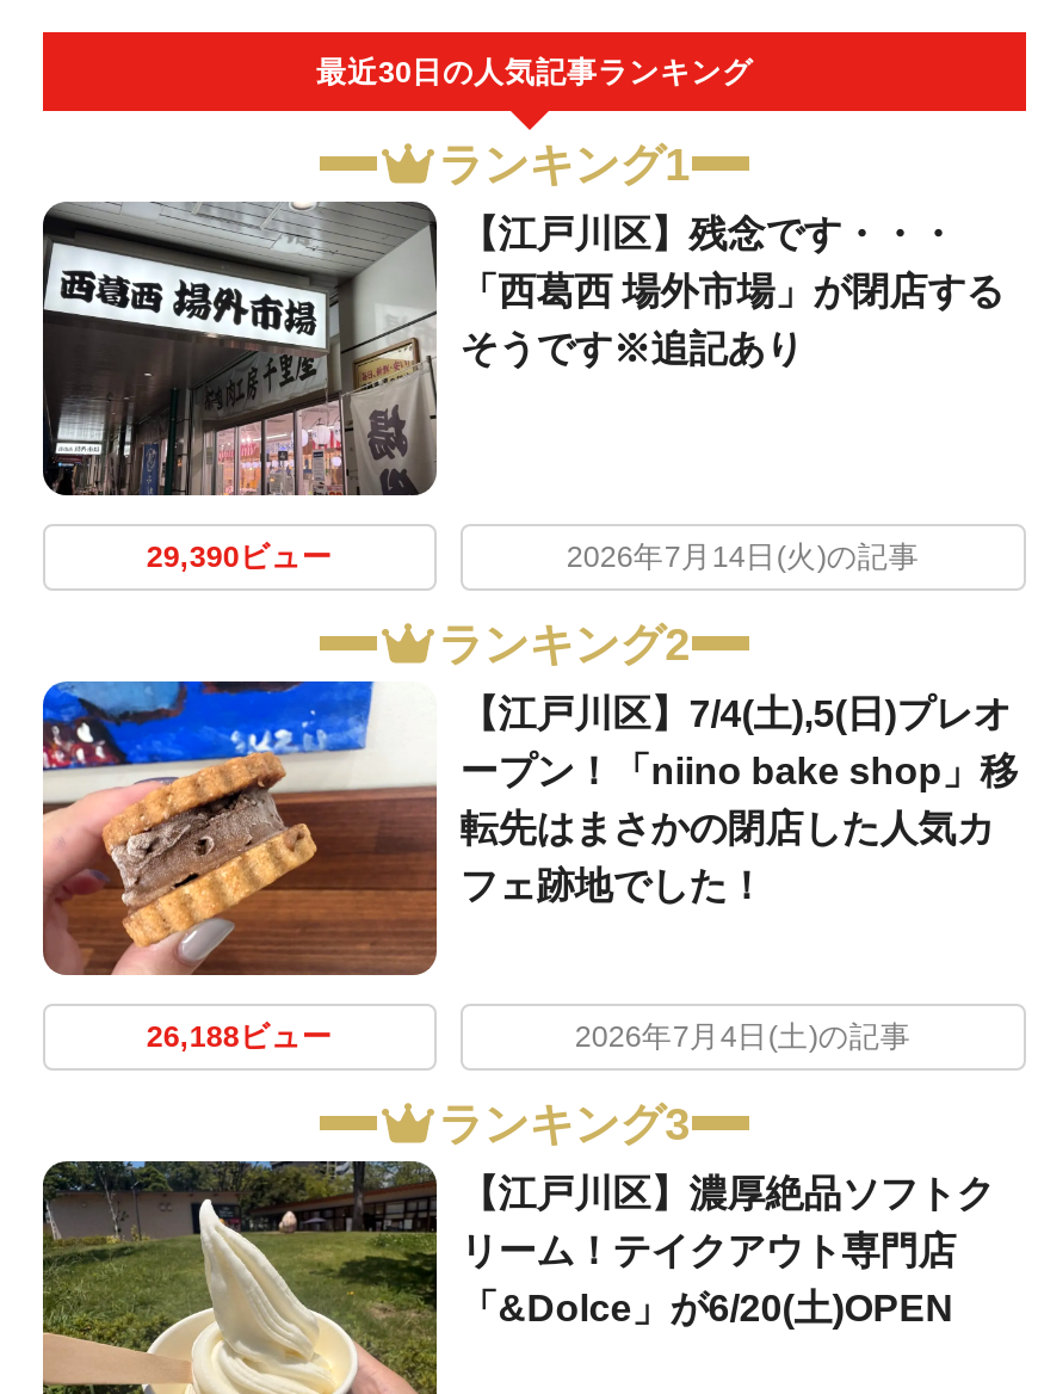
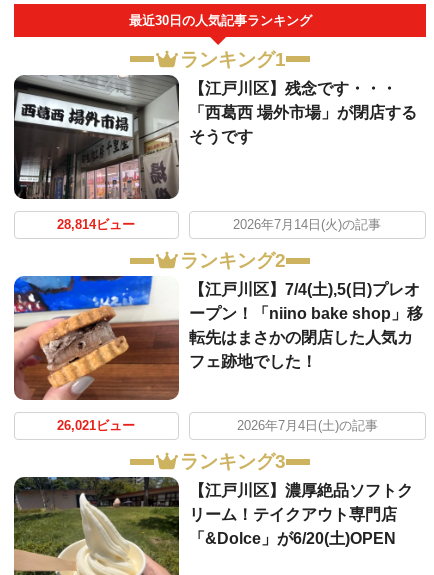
- そうです※追記あり
+ そうです

- 29,390ビュー
+ 28,814ビュー

- 26,188ビュー
+ 26,021ビュー
